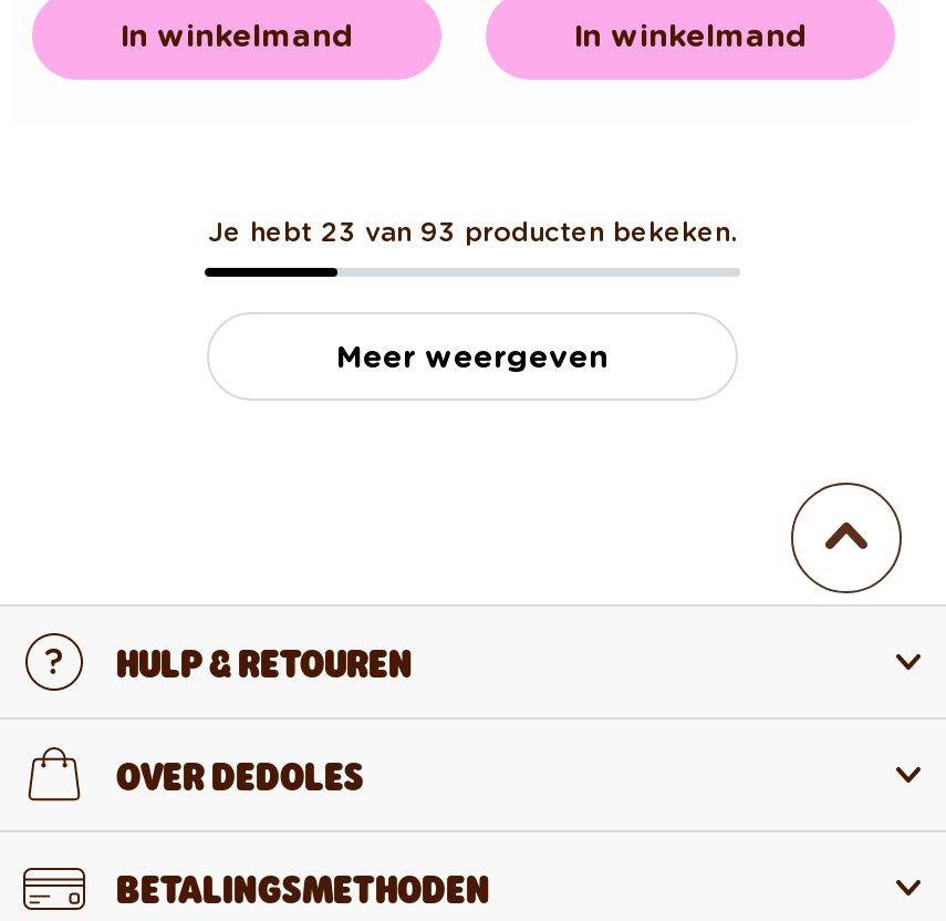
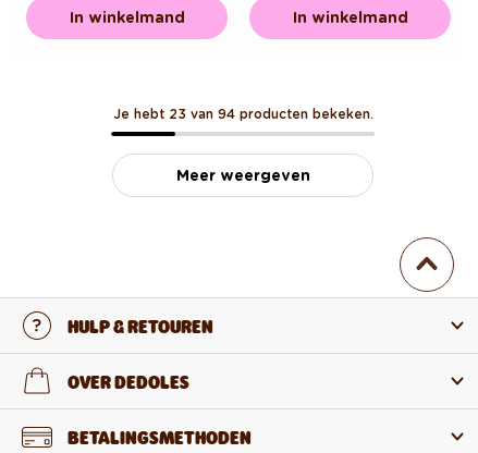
- Je hebt 23 van 93 producten bekeken.
+ Je hebt 23 van 94 producten bekeken.
